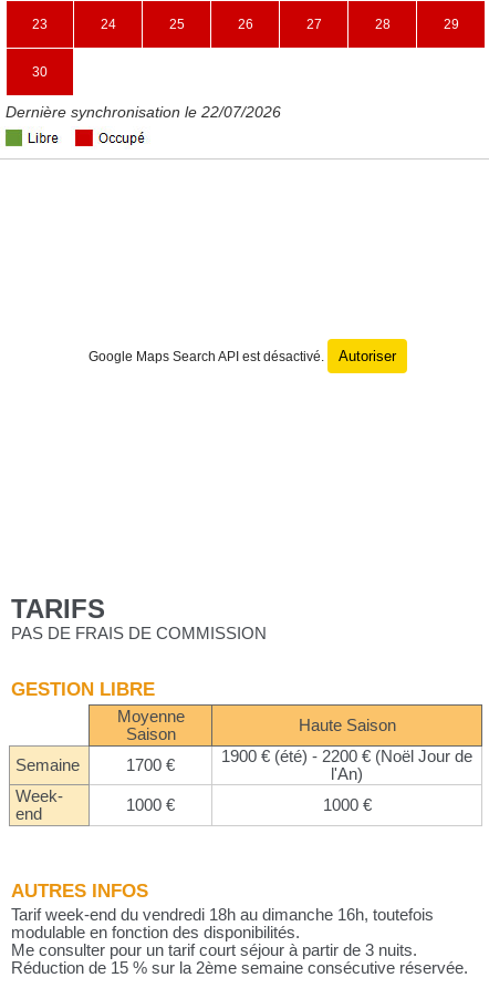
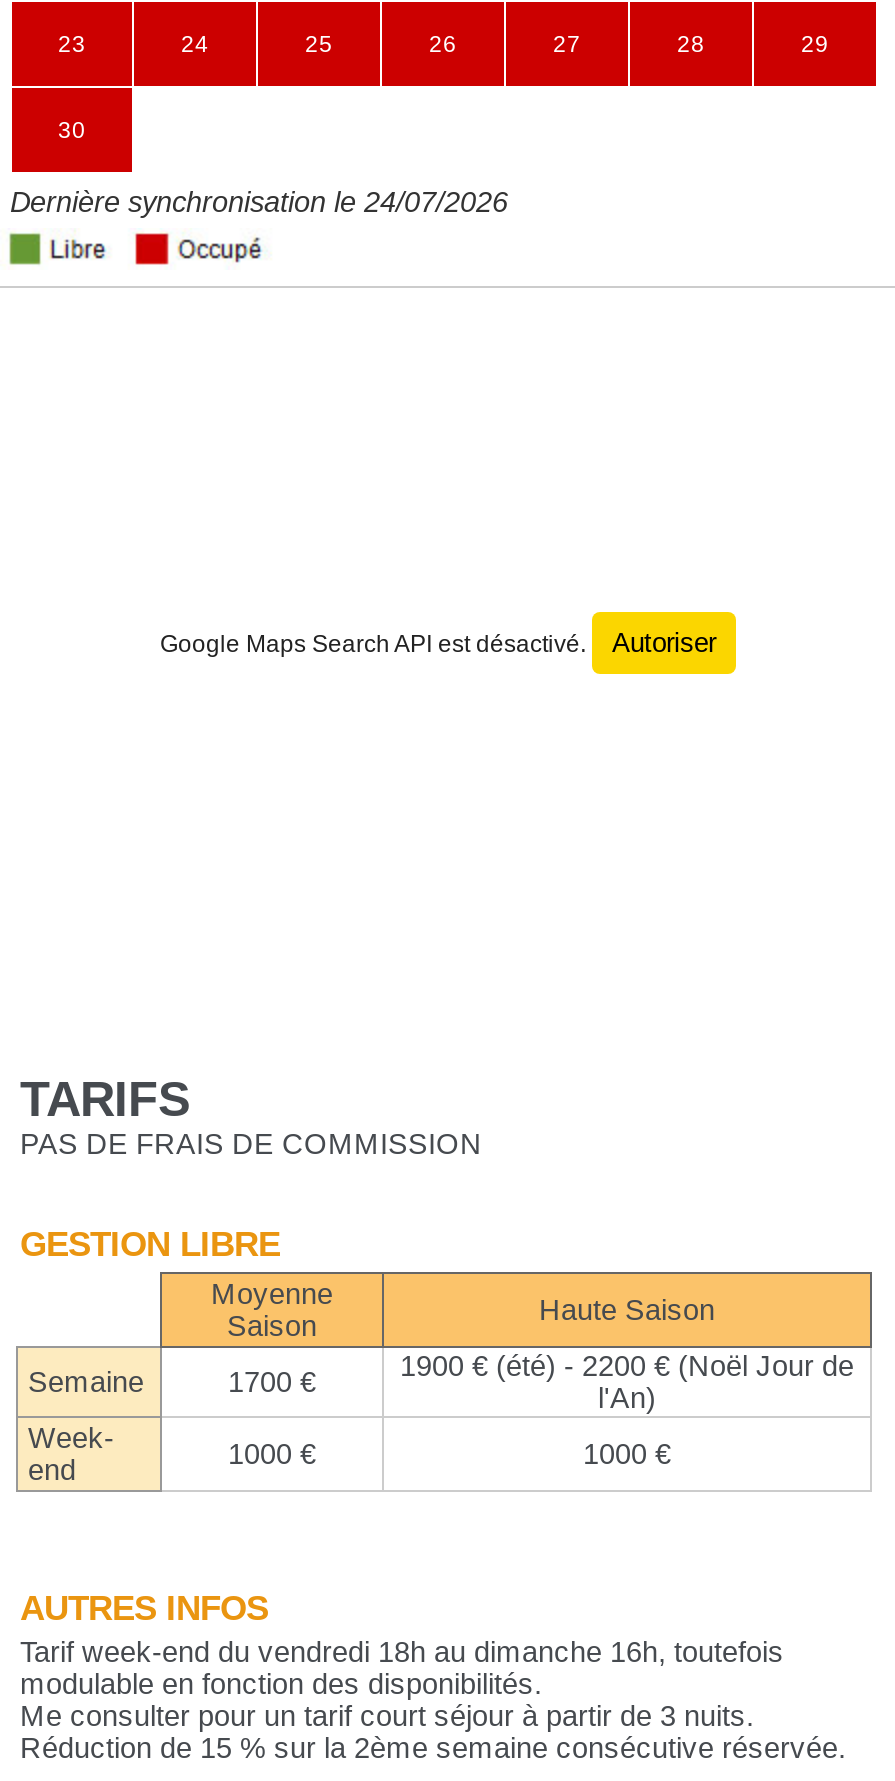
- Dernière synchronisation le 22/07/2026
+ Dernière synchronisation le 24/07/2026
